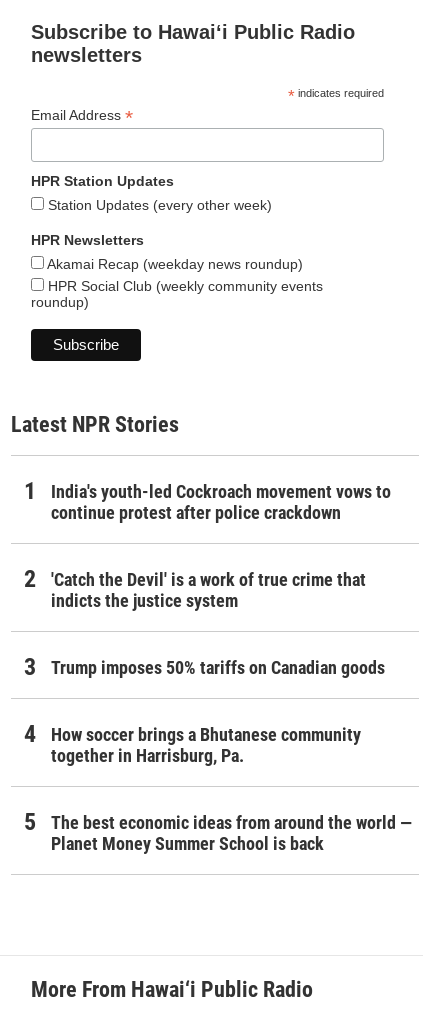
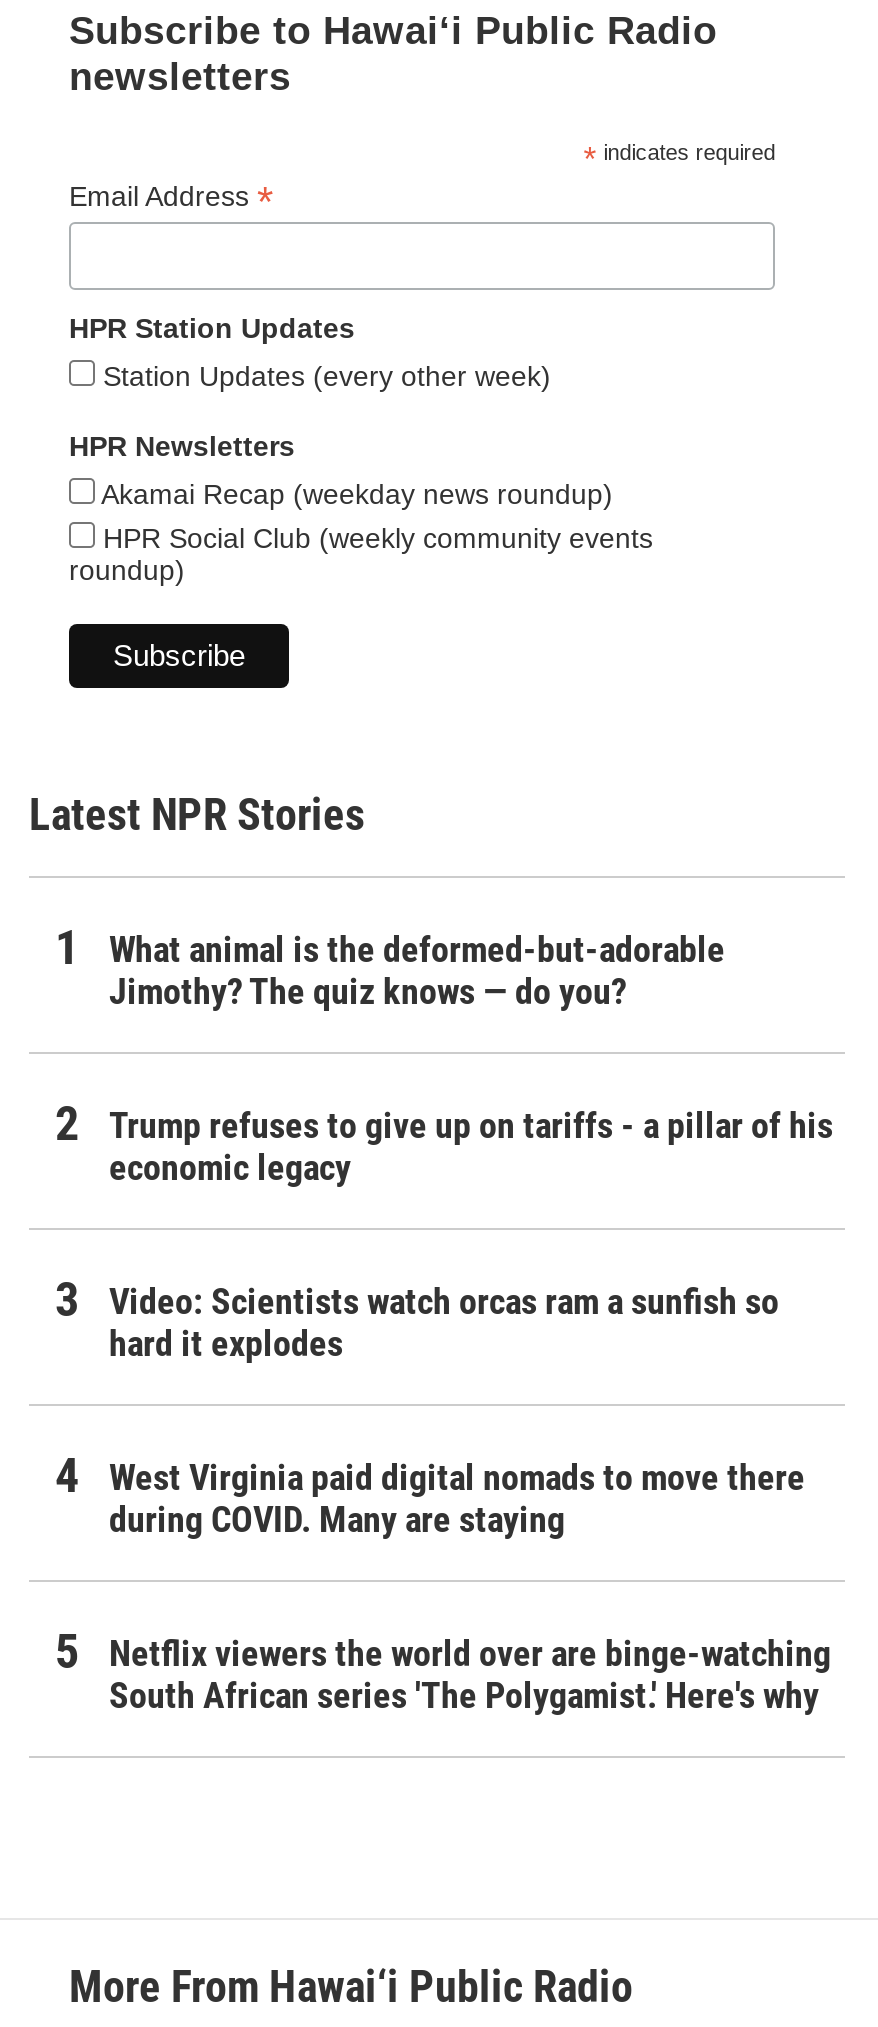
- India's youth-led Cockroach movement vows to
- continue protest after police crackdown
+ What animal is the deformed-but-adorable
+ Jimothy? The quiz knows — do you?

- 'Catch the Devil' is a work of true crime that
- indicts the justice system
+ Trump refuses to give up on tariffs - a pillar of his
+ economic legacy

- Trump imposes 50% tariffs on Canadian goods
+ Video: Scientists watch orcas ram a sunfish so
+ hard it explodes

- How soccer brings a Bhutanese community
- together in Harrisburg, Pa.
+ West Virginia paid digital nomads to move there
+ during COVID. Many are staying

- The best economic ideas from around the world —
- Planet Money Summer School is back
+ Netflix viewers the world over are binge-watching
+ South African series 'The Polygamist.' Here's why
